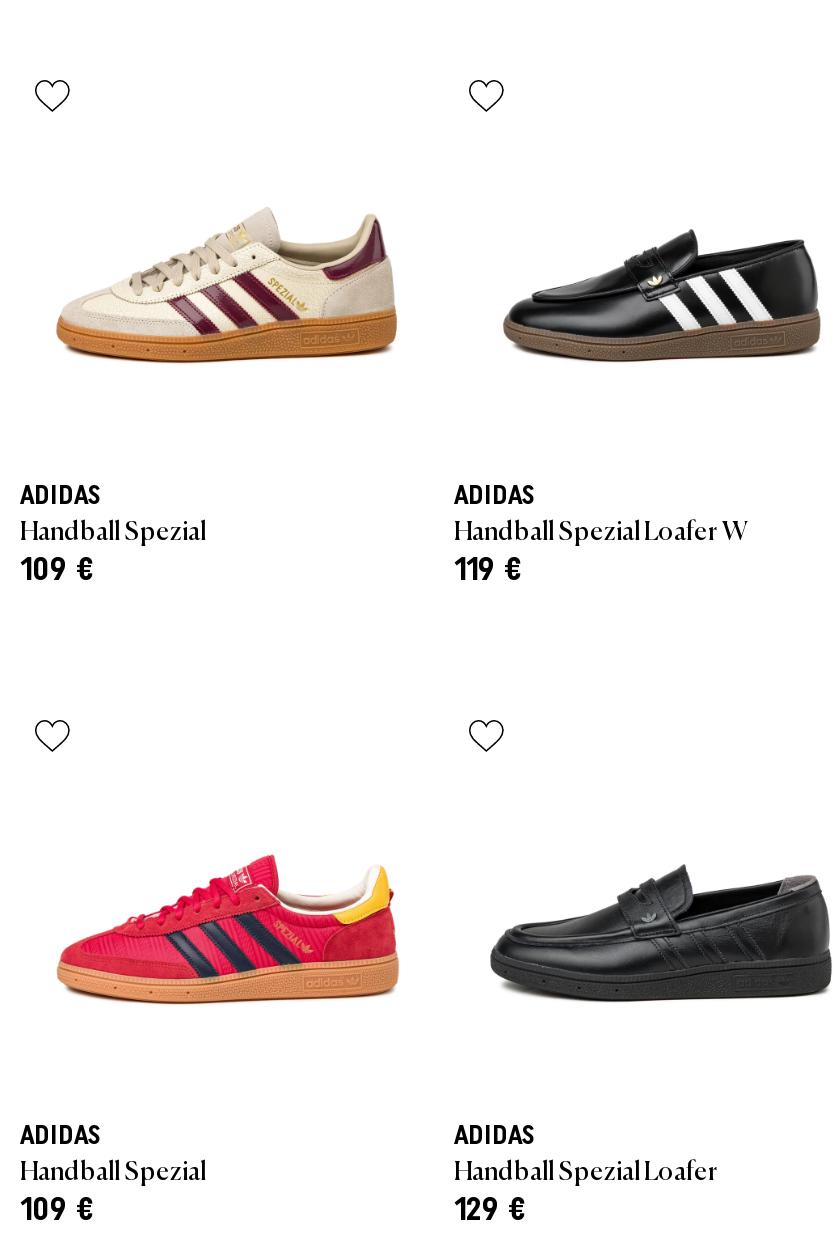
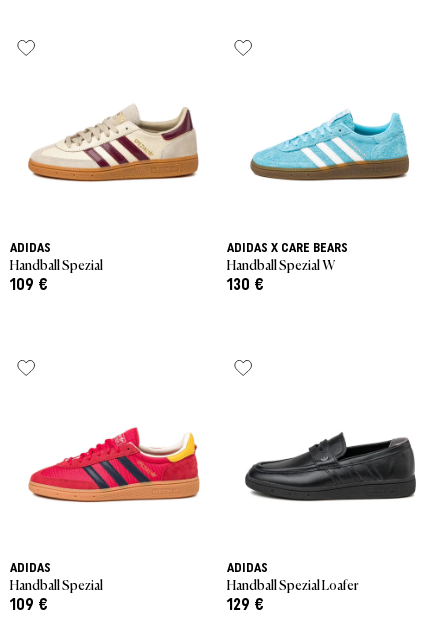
- [image]
+ [image]

- ADIDAS
- Handball Spezial Loafer W
- 119 €
+ ADIDAS X CARE BEARS
+ Handball Spezial W
+ 130 €
